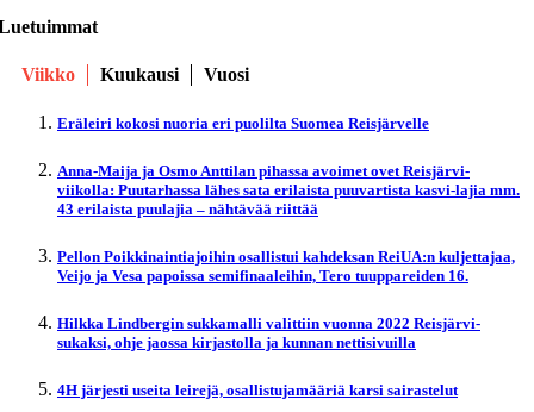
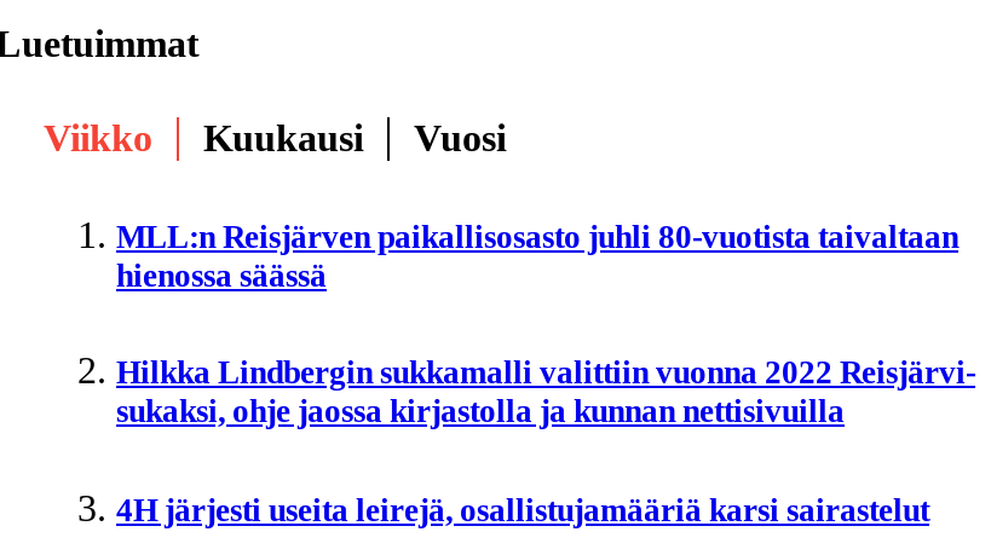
- Eräleiri kokosi nuoria eri puolilta Suomea Reisjärvelle
- Anna-Maija ja Osmo Anttilan pihassa avoimet ovet Reisjärvi-
- viikolla: Puutarhassa lähes sata erilaista puuvartista kasvi-lajia mm.
- 43 erilaista puulajia – nähtävää riittää
- Pellon Poikkinaintiajoihin osallistui kahdeksan ReiUA:n kuljettajaa,
- Veijo ja Vesa papoissa semifinaaleihin, Tero tuuppareiden 16.
+ MLL:n Reisjärven paikallisosasto juhli 80-vuotista taivaltaan
+ hienossa säässä
